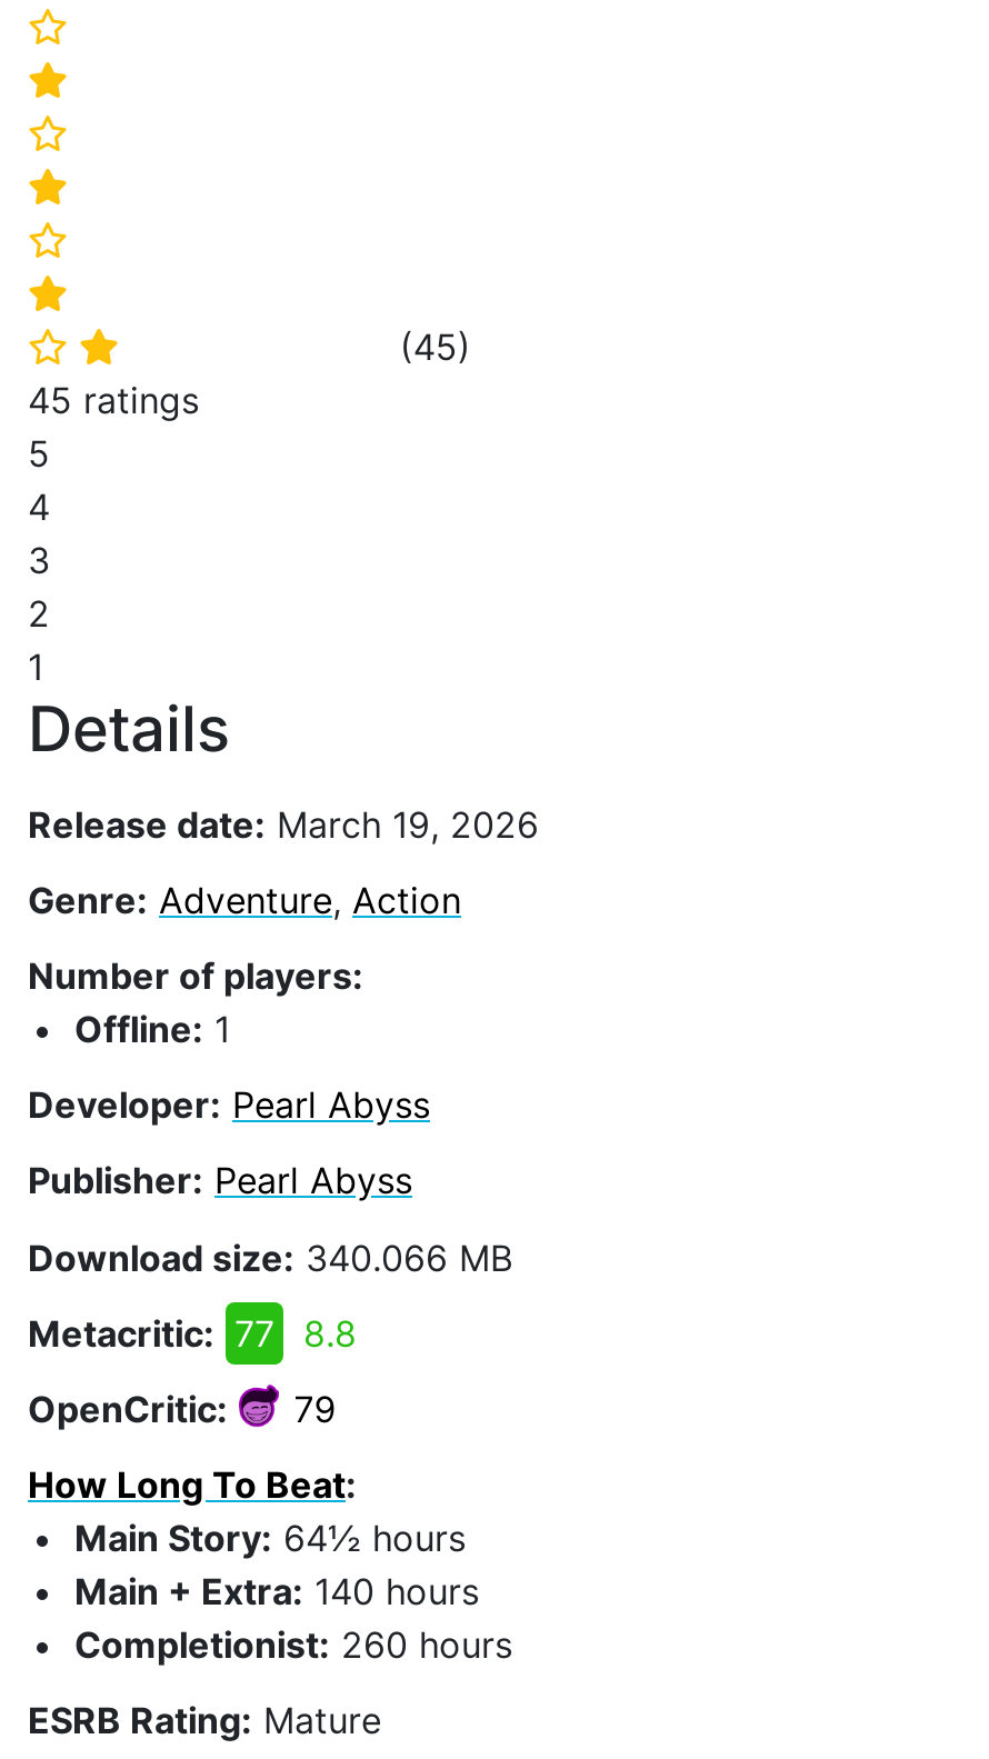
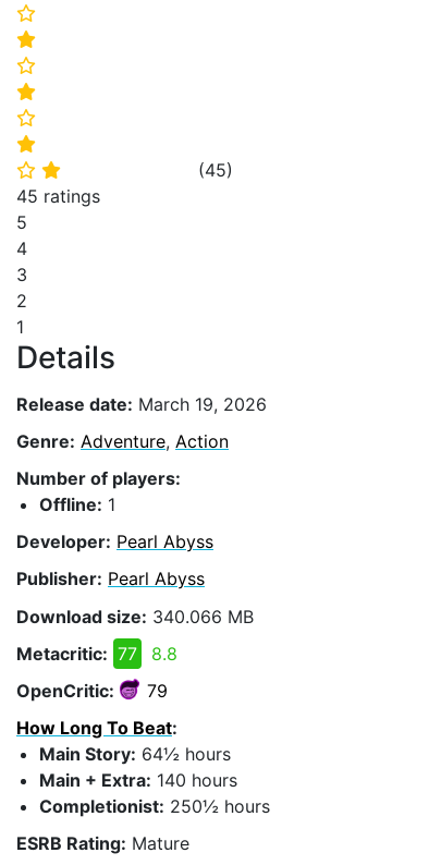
- Completionist: 260 hours
+ Completionist: 250½ hours
